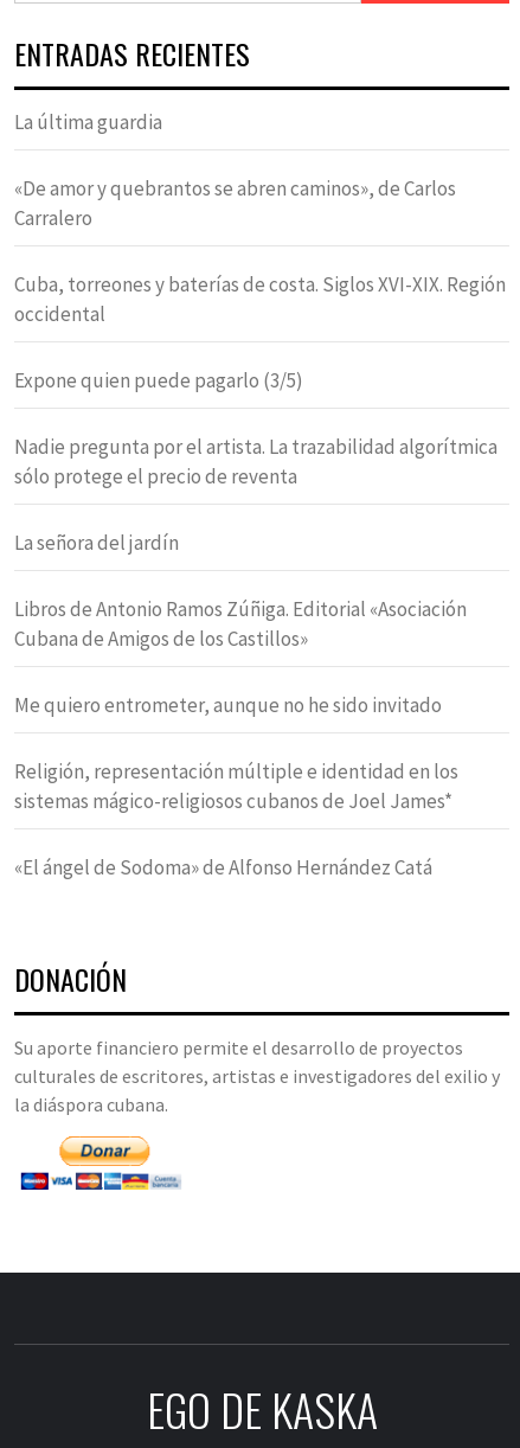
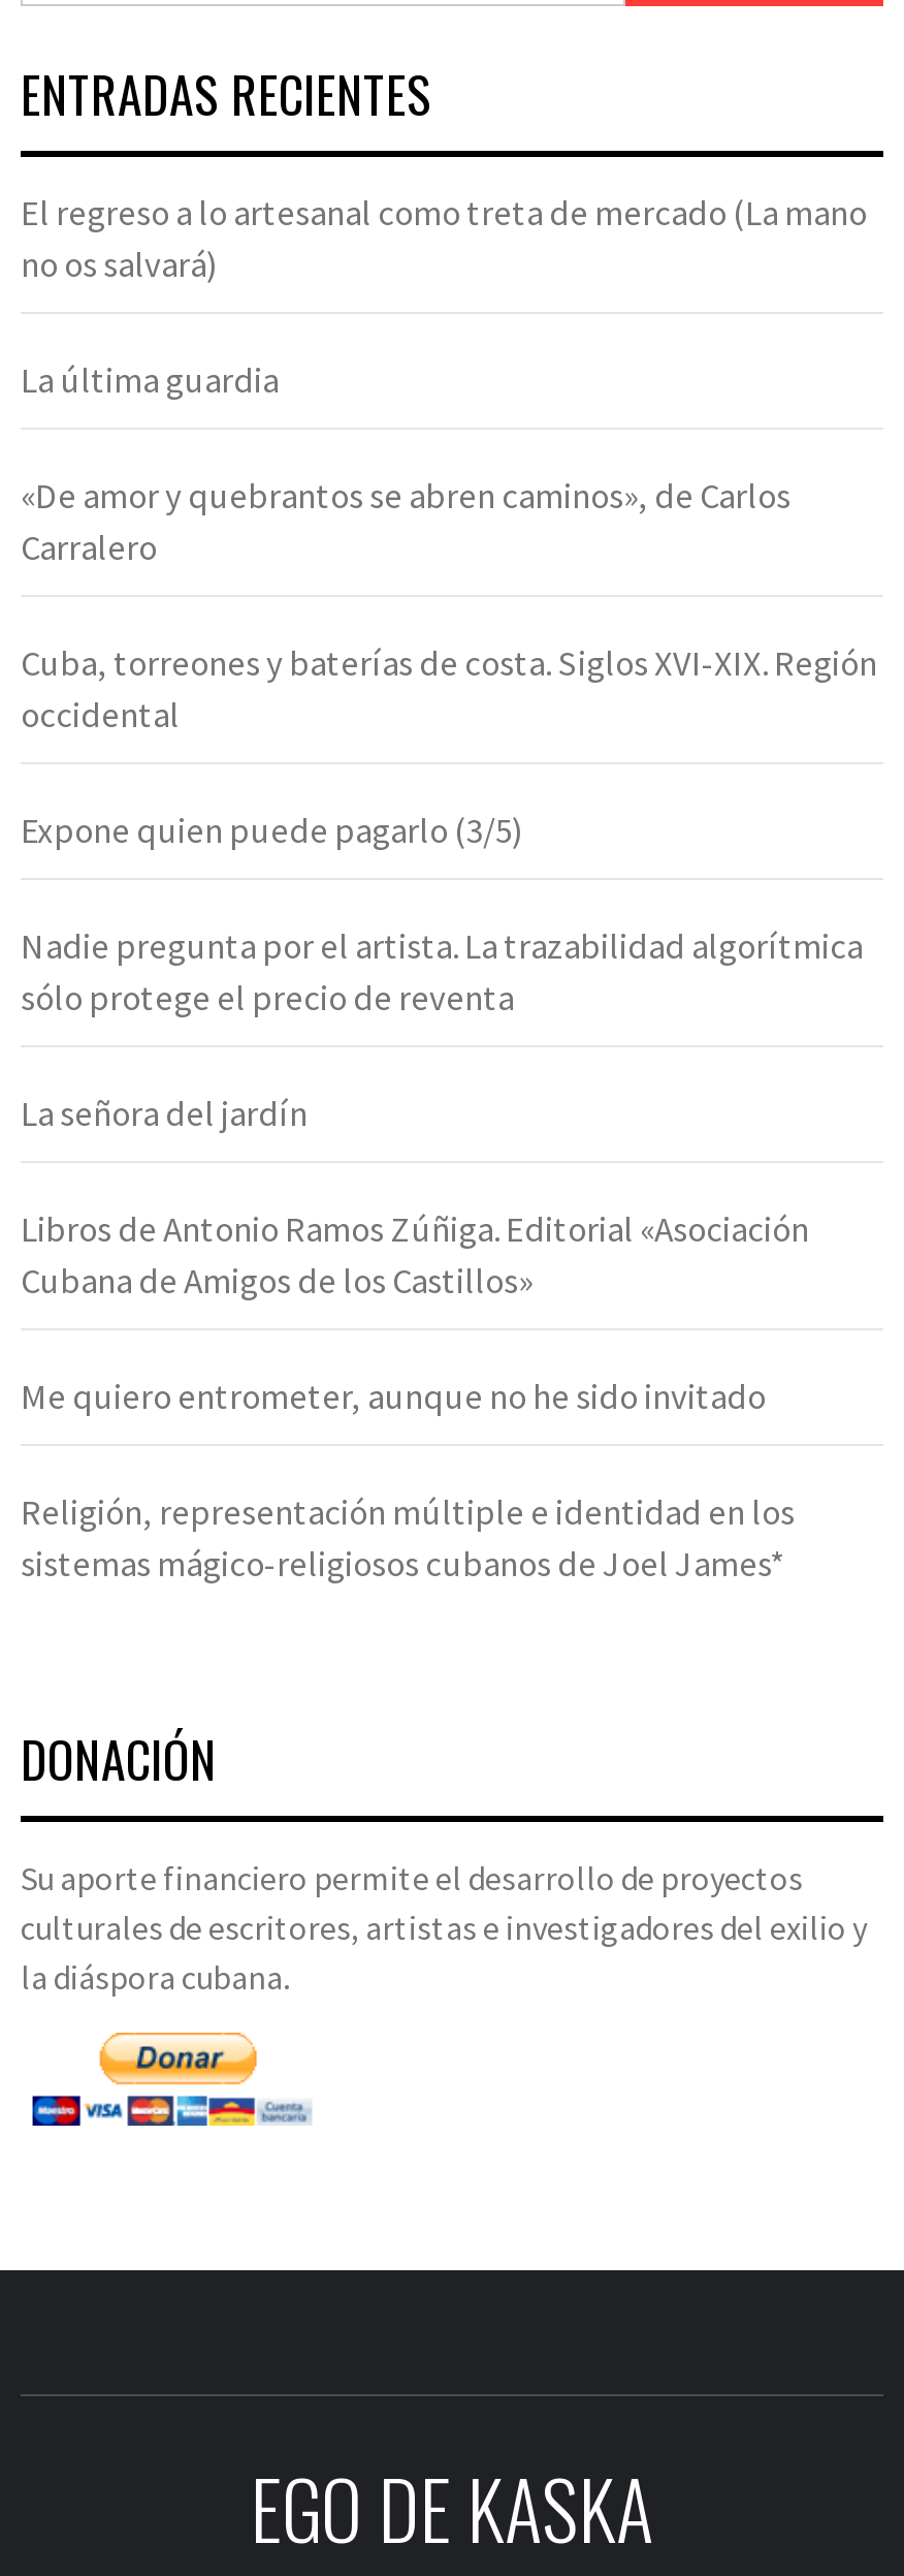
+ El regreso a lo artesanal como treta de mercado (La mano
+ no os salvará)

moved down: La última guardia | «De amor y quebrantos se abren caminos», de Carlos | Carralero | ... | Religión, representación múltiple e identidad en los | sistemas mágico-religiosos cubanos de Joel James*

- «El ángel de Sodoma» de Alfonso Hernández Catá
